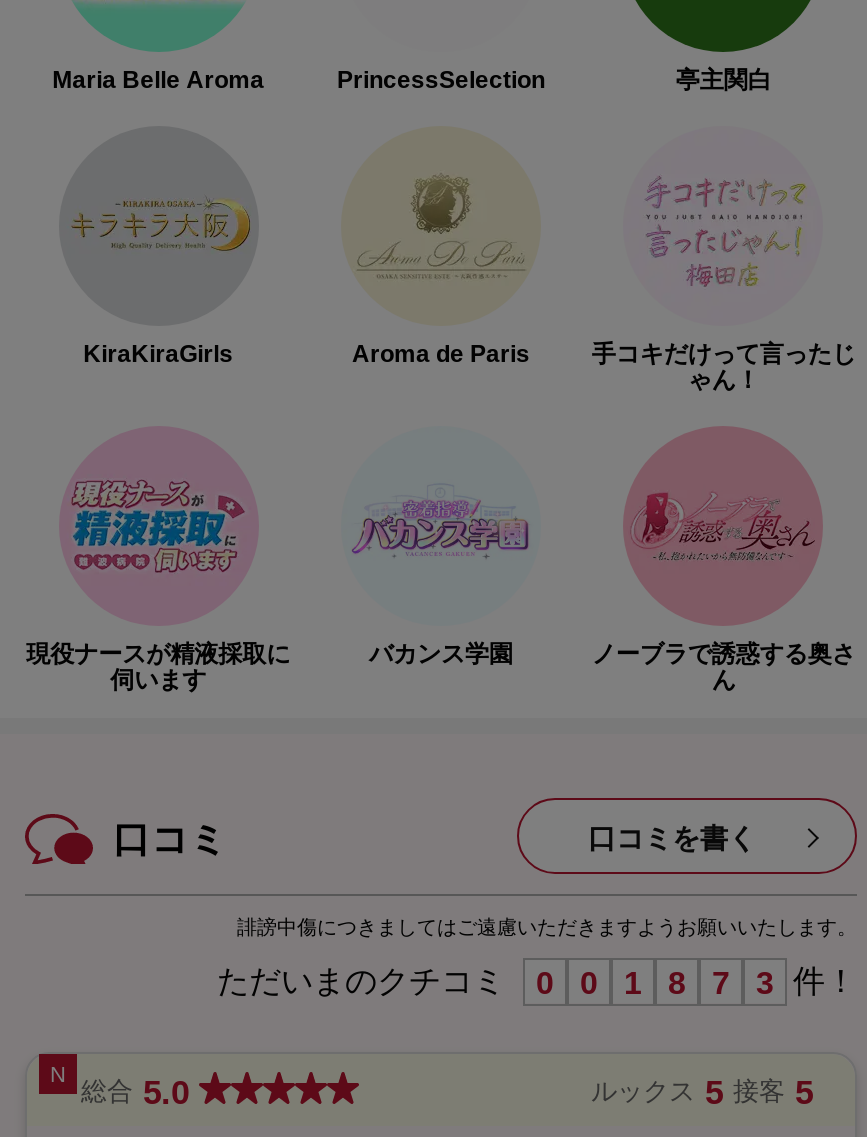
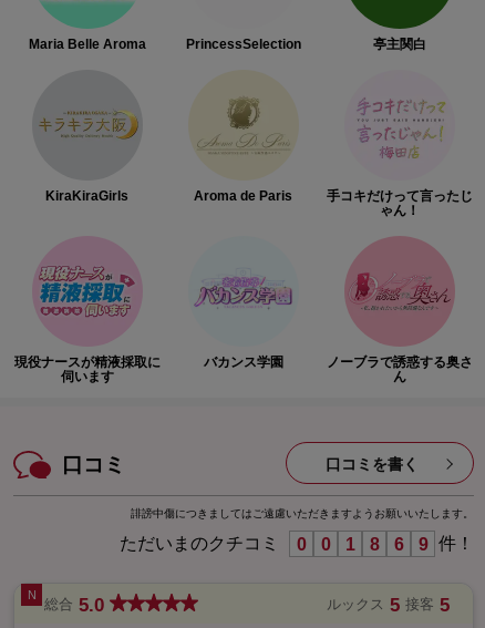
- 7
+ 6

- 3 件！
+ 9 件！
